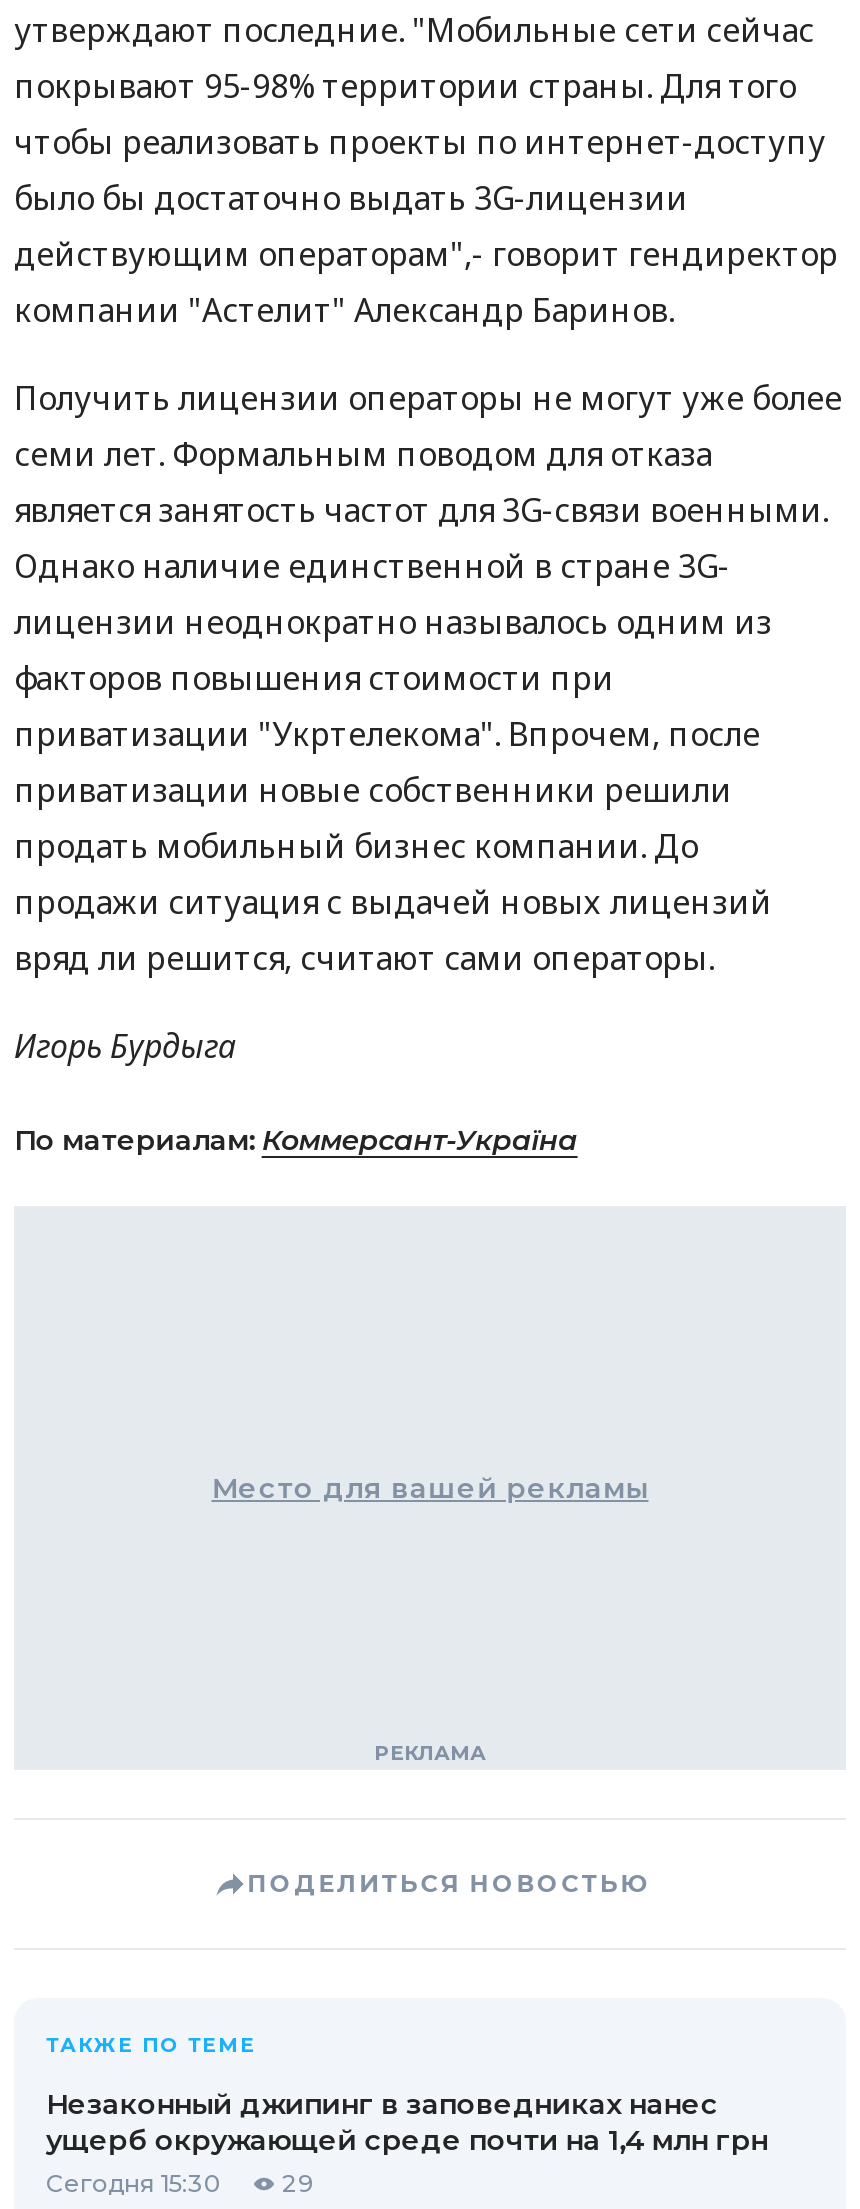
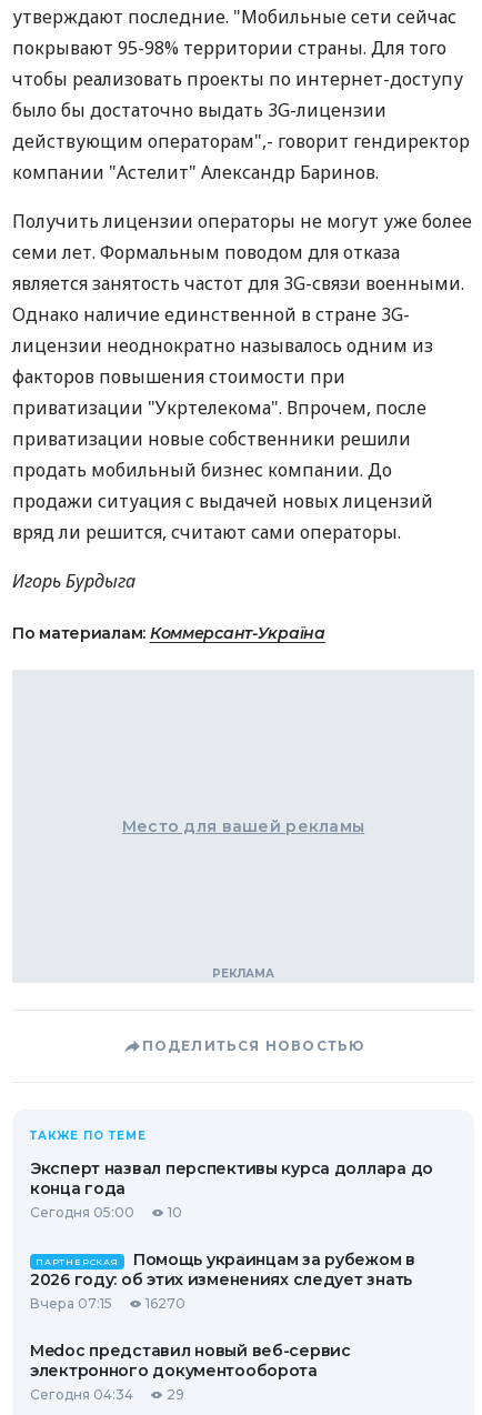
- Незаконный джипинг в заповедниках нанес
- ущерб окружающей среде почти на 1,4 млн грн
- Сегодня 15:30
+ Эксперт назвал перспективы курса доллара до
+ конца года
+ Сегодня 05:00
+ 10
+ ПАРТНЕРСКАЯ
+ Помощь украинцам за рубежом в
+ 2026 году: об этих изменениях следует знать
+ Вчера 07:15
+ 16270
+ Medoc представил новый веб-сервис
+ электронного документооборота
+ Сегодня 04:34
